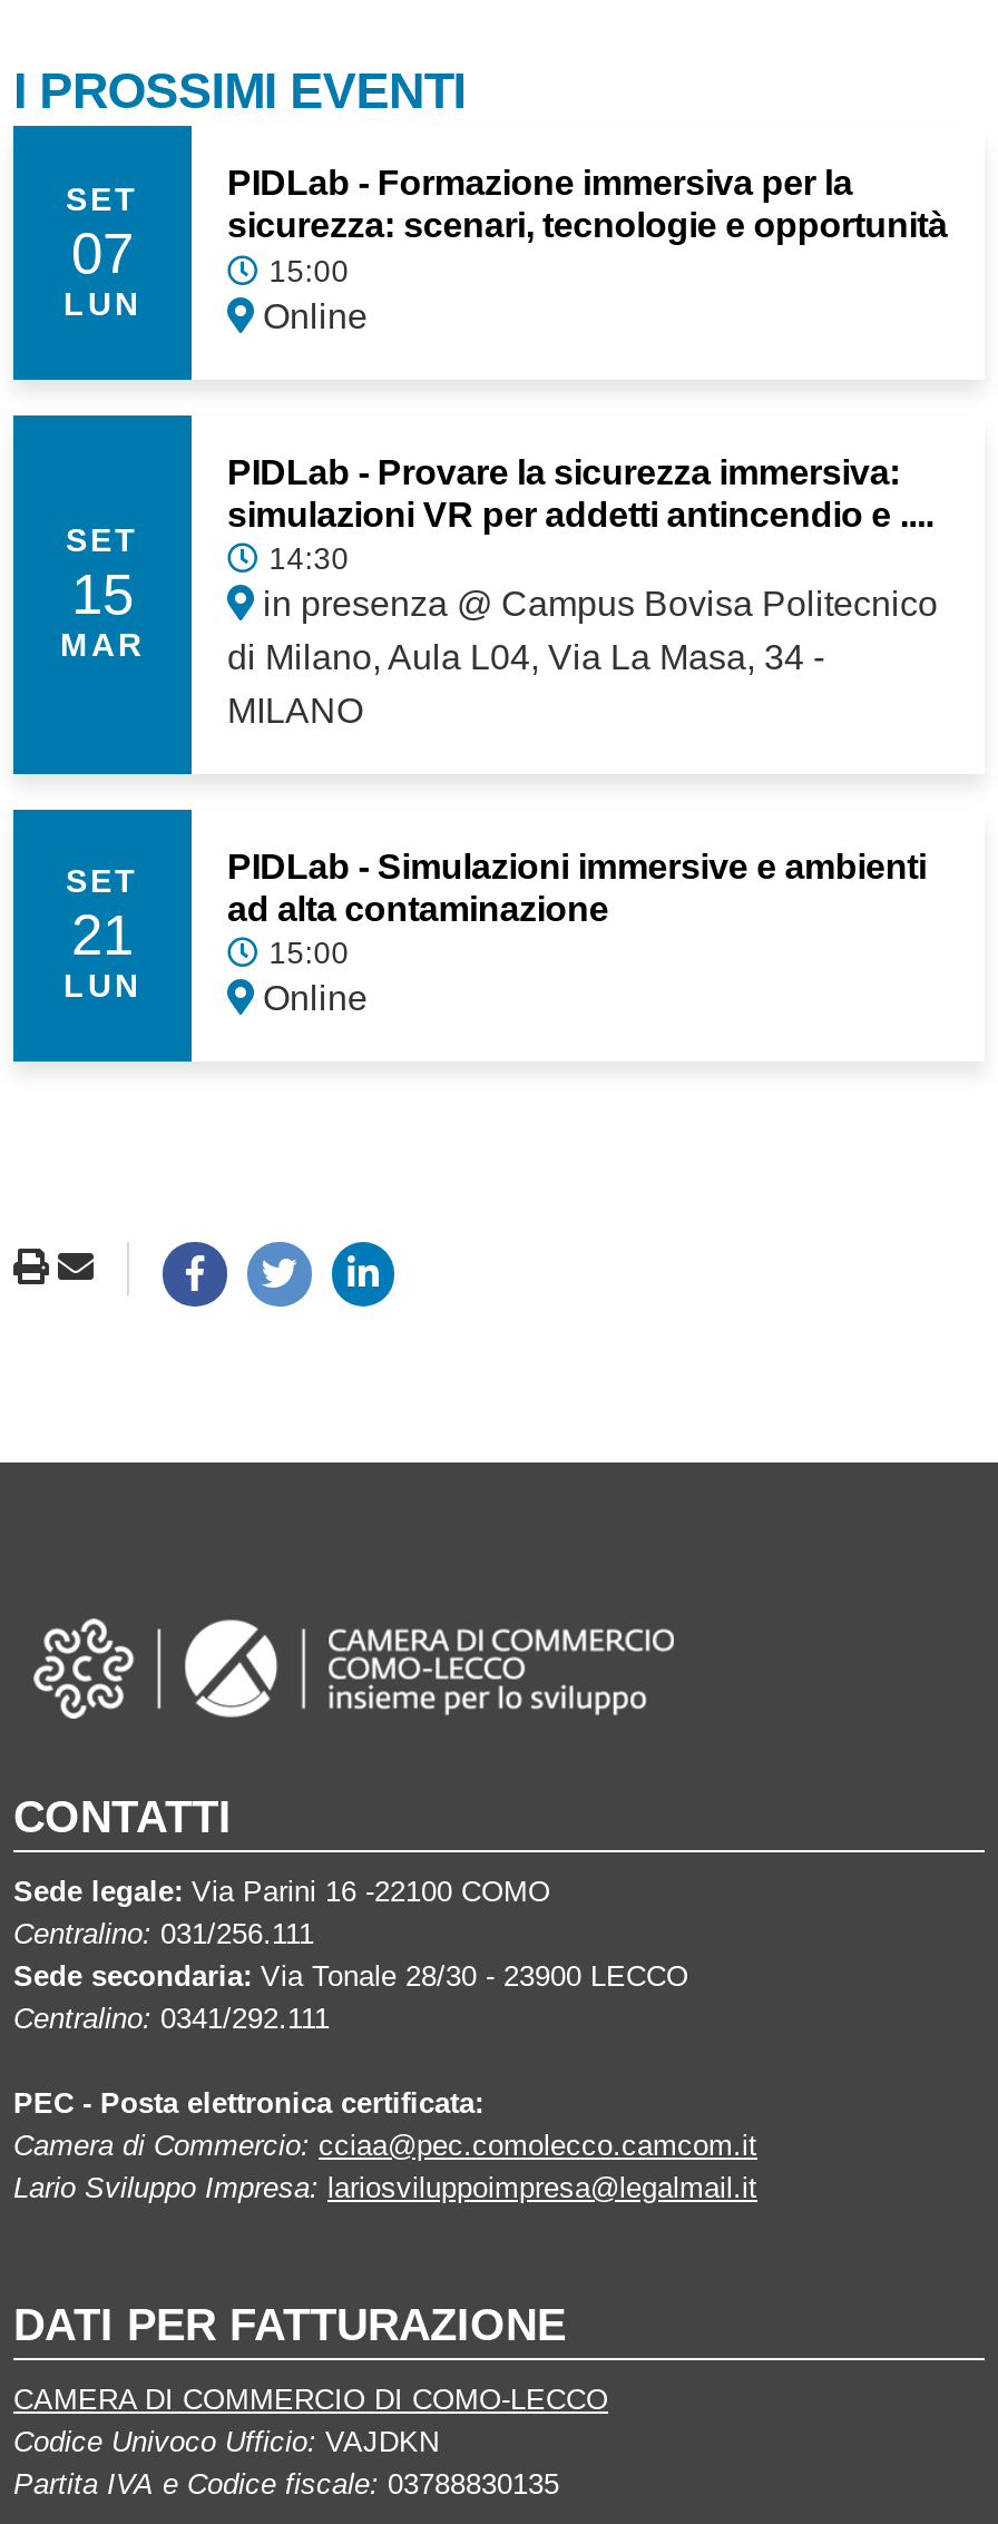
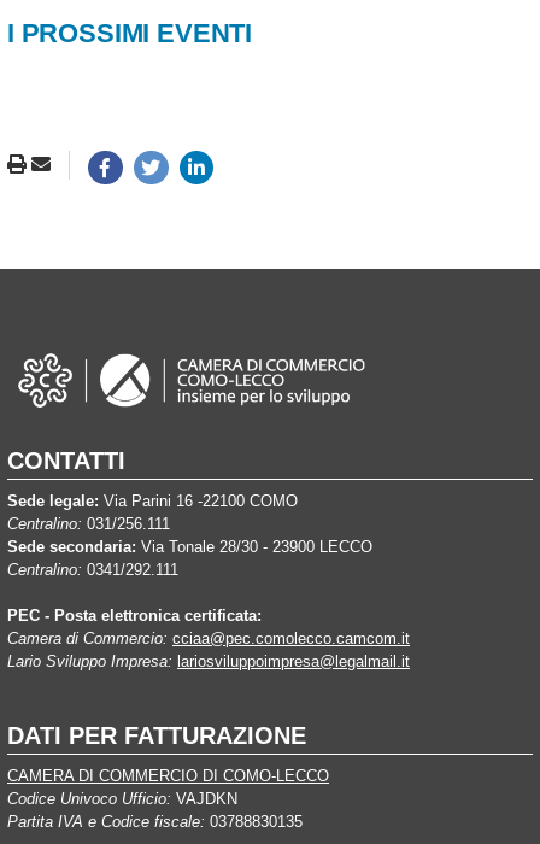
- [image]
- SET
- 07
- LUN

- PIDLab - Formazione immersiva per la
- sicurezza: scenari, tecnologie e opportunità
- 15:00
- Online

- [image]
- SET
- 15
- MAR

- PIDLab - Provare la sicurezza immersiva:
- simulazioni VR per addetti antincendio e ....
- 14:30
- in presenza @ Campus Bovisa Politecnico
- di Milano, Aula L04, Via La Masa, 34 -
- MILANO

- [image]
- SET
- 21
- LUN

- PIDLab - Simulazioni immersive e ambienti
- ad alta contaminazione
- 15:00
- Online
